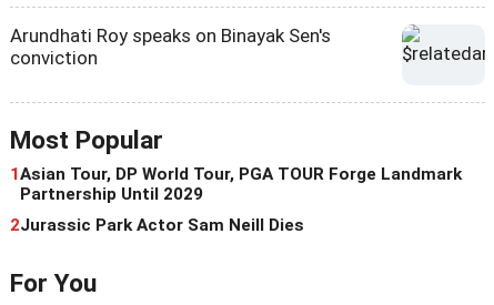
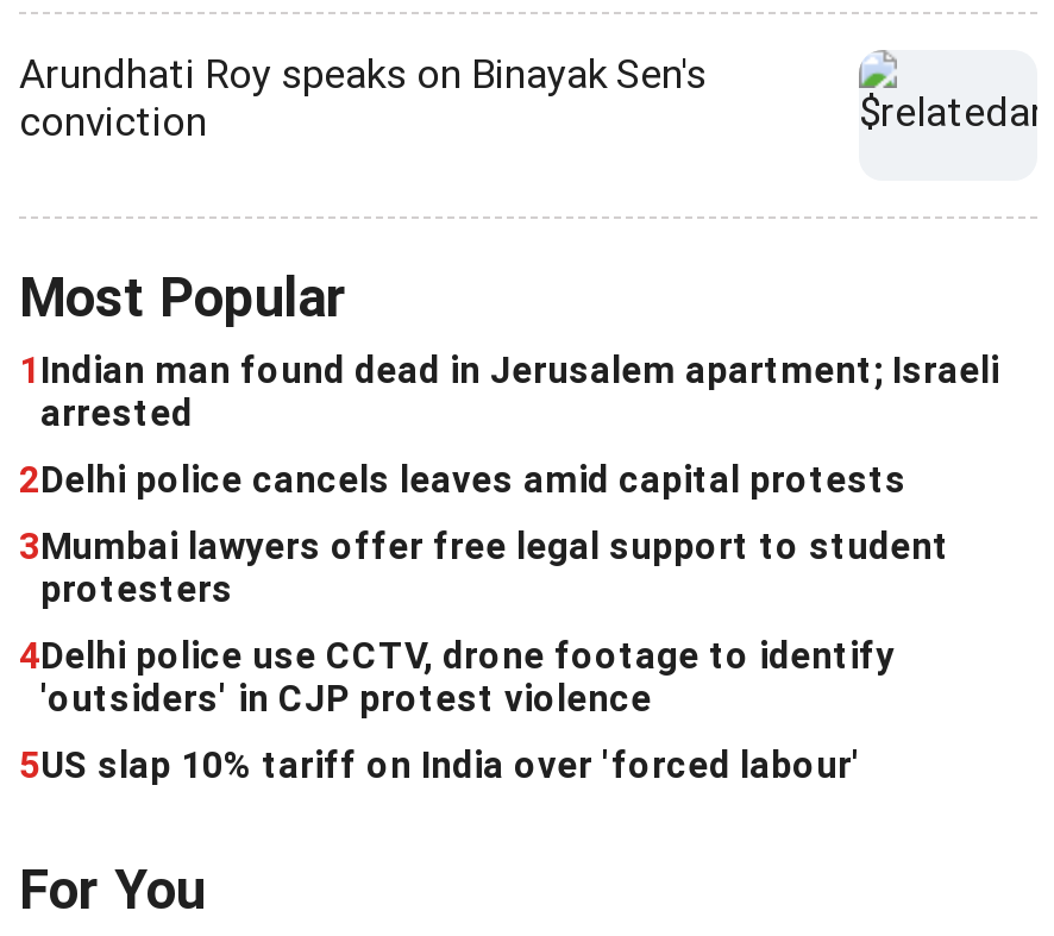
- 1Asian Tour, DP World Tour, PGA TOUR Forge Landmark
- Partnership Until 2029
- 2Jurassic Park Actor Sam Neill Dies
+ 1 Indian man found dead in Jerusalem apartment; Israeli
+ arrested
+ 2Delhi police cancels leaves amid capital protests
+ 3Mumbai lawyers offer free legal support to student
+ protesters
+ 4Delhi police use CCTV, drone footage to identify
+ 'outsiders' in CJP protest violence
+ 5US slap 10% tariff on India over 'forced labour'
